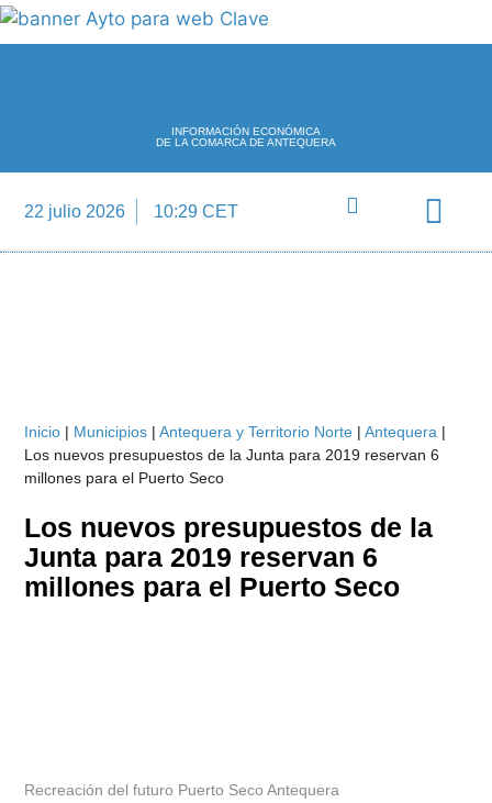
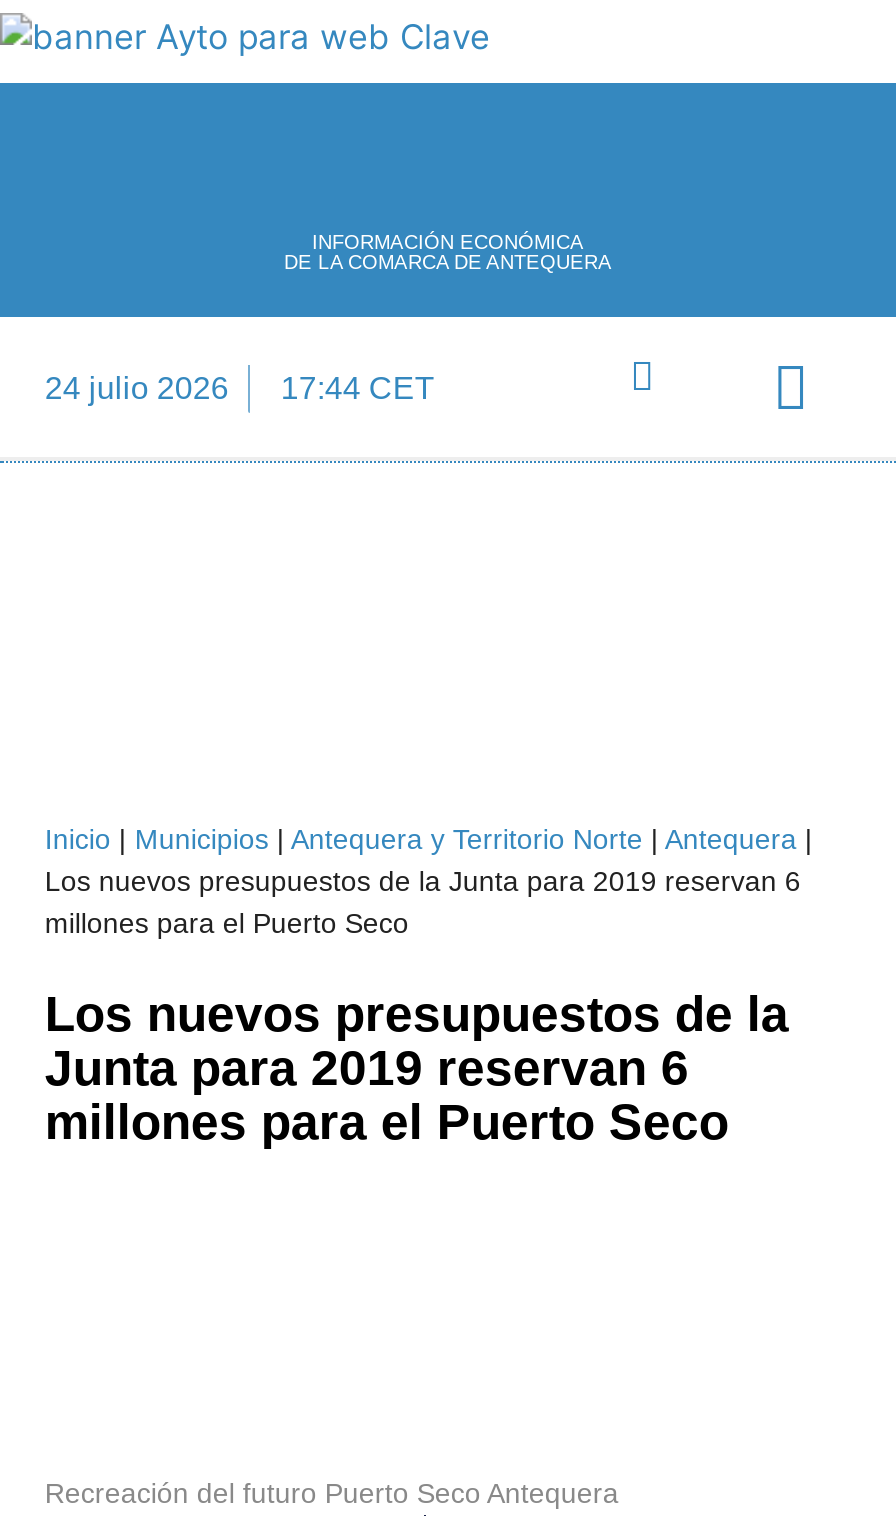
- 22 julio 2026
+ 24 julio 2026

- 10:29 CET
+ 17:44 CET
